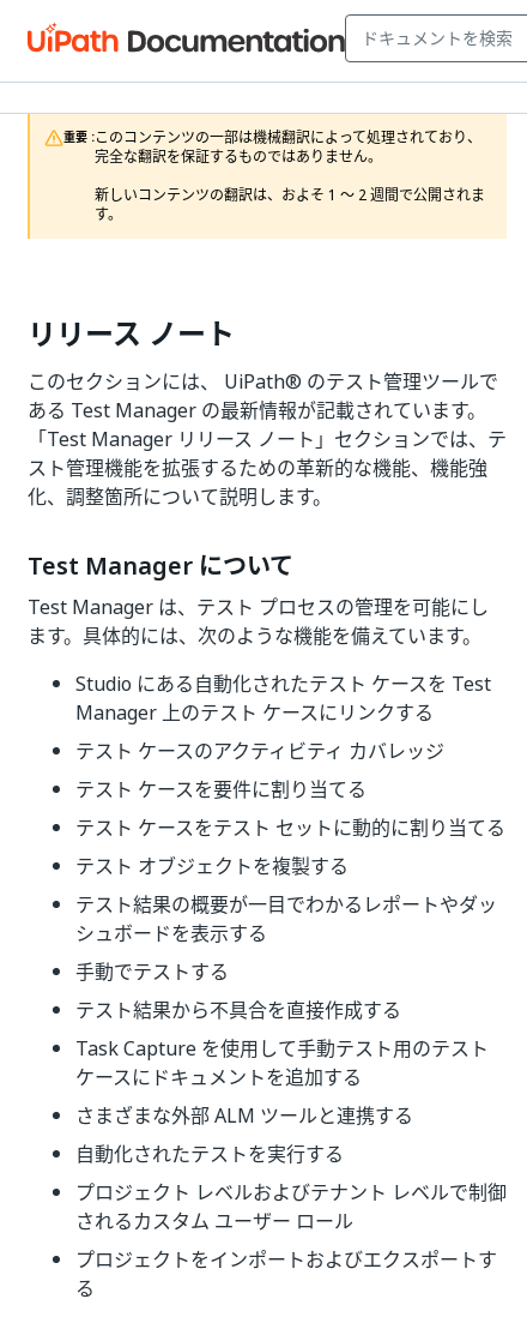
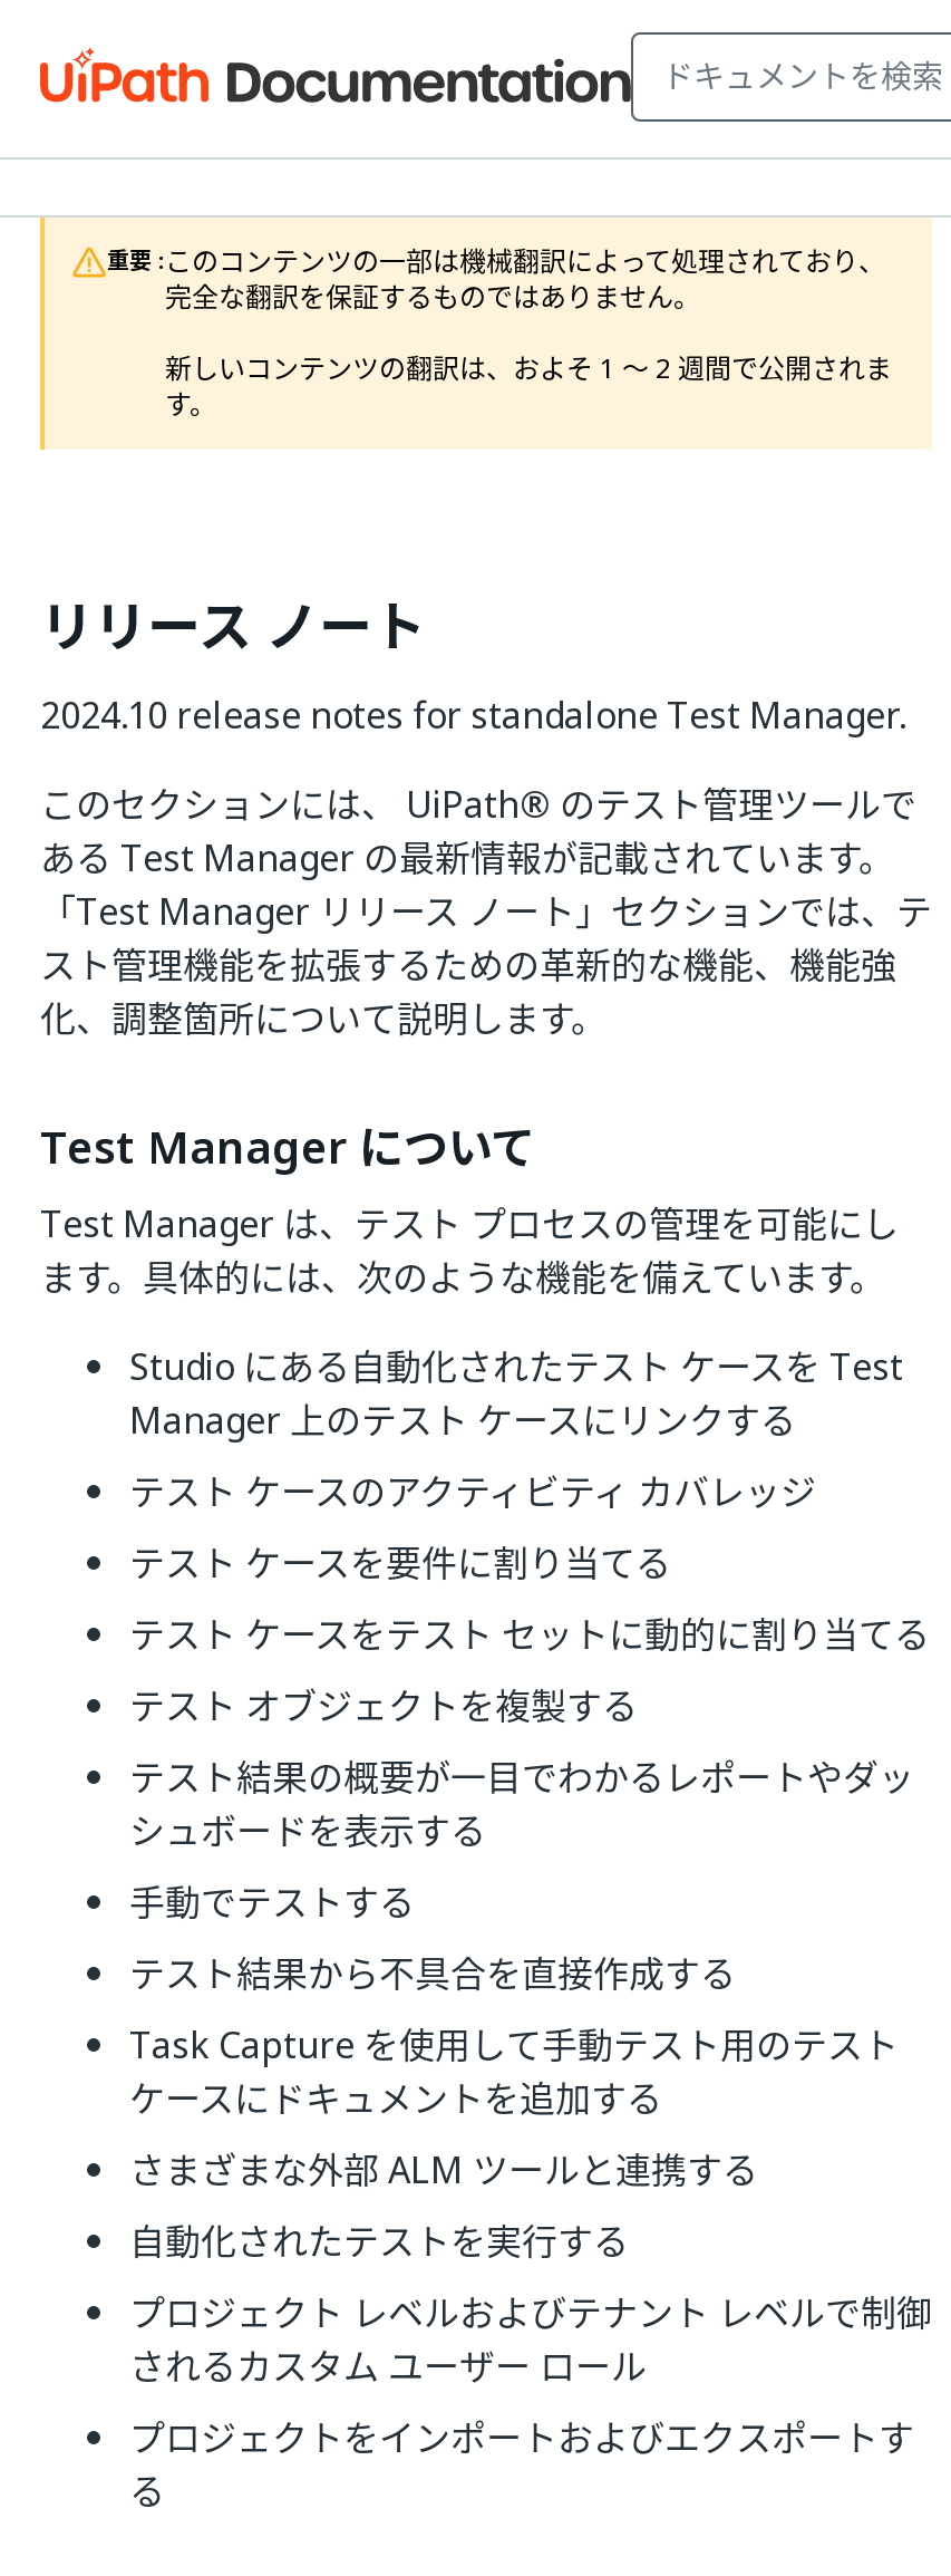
+ 2024.10 release notes for standalone Test Manager.
